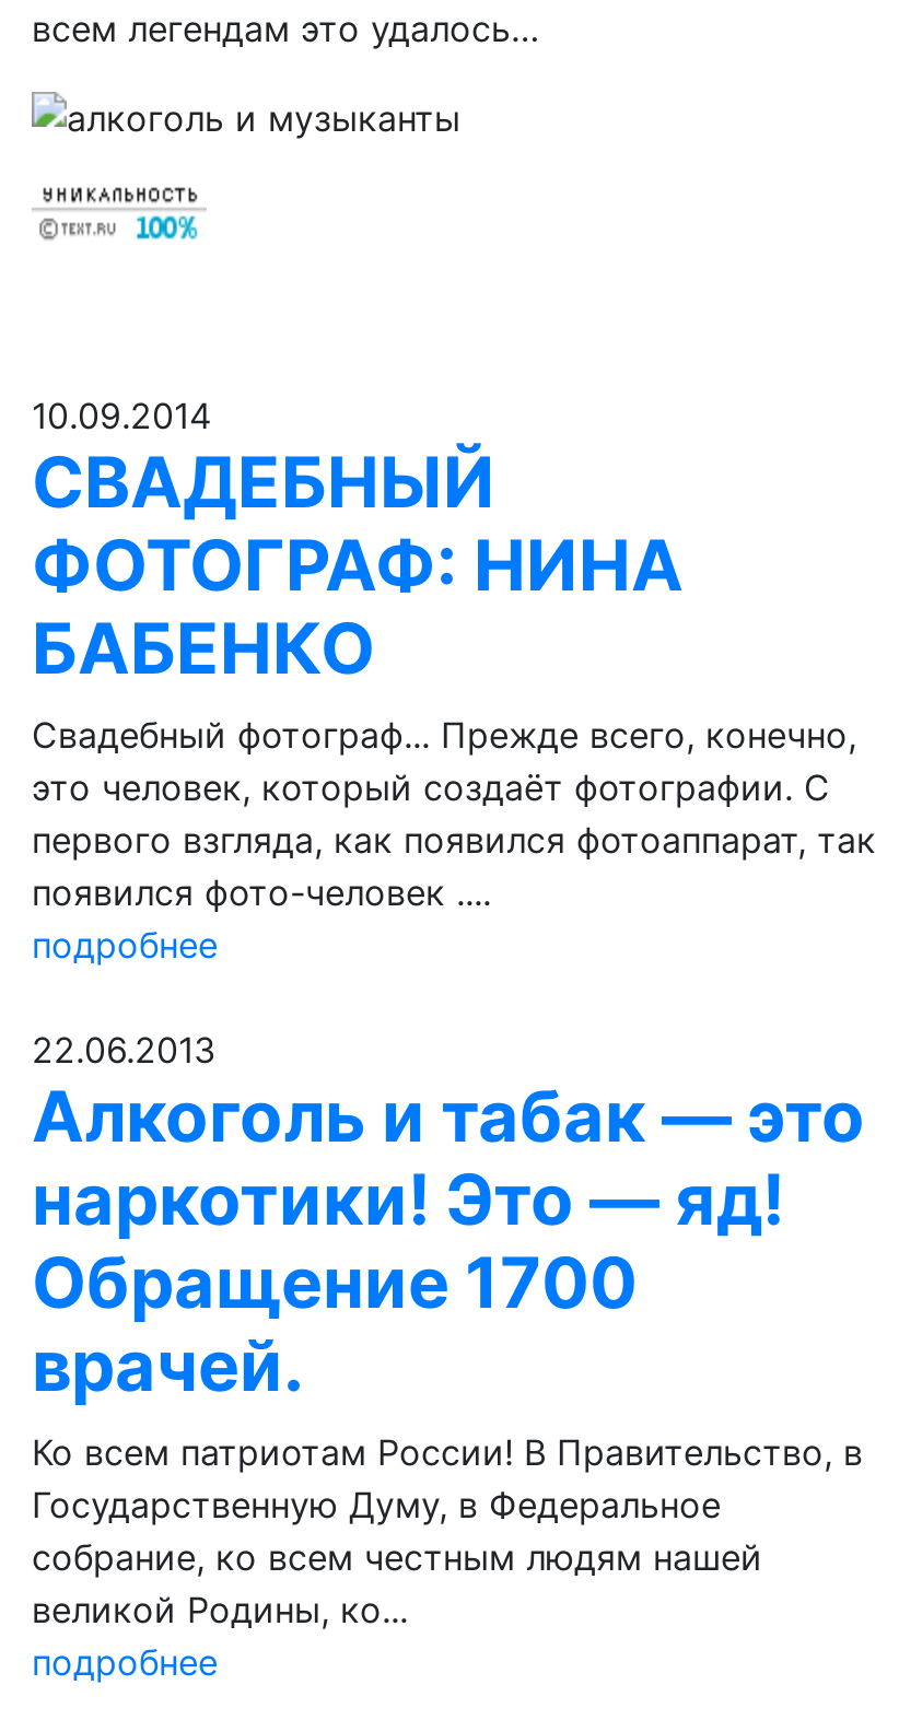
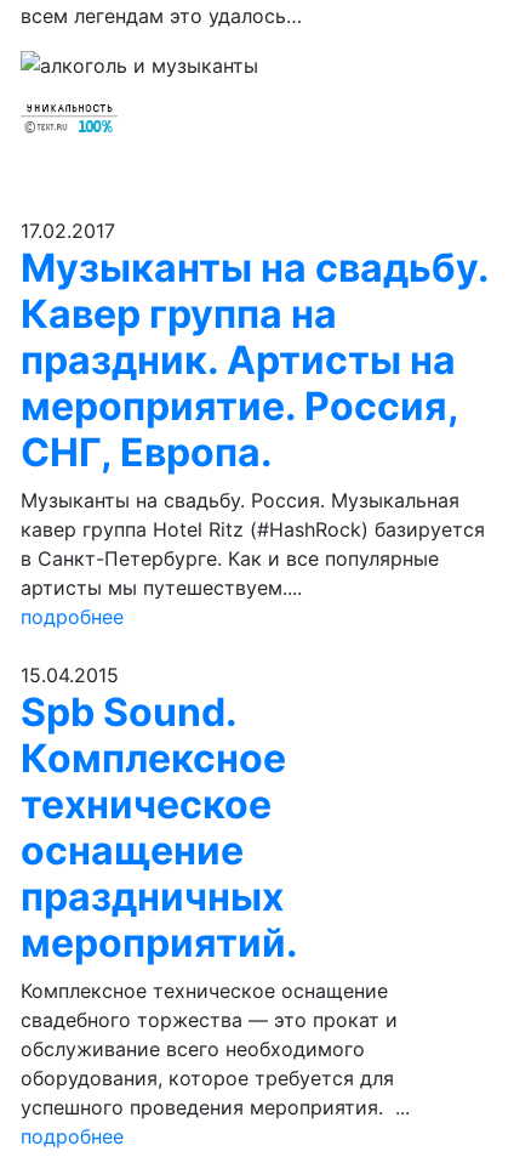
- 10.09.2014
- СВАДЕБНЫЙ
- ФОТОГРАФ: НИНА
- БАБЕНКО
- Свадебный фотограф... Прежде всего, конечно,
- это человек, который создаёт фотографии. С
- первого взгляда, как появился фотоаппарат, так
- появился фото-человек ....
+ 17.02.2017
+ Музыканты на свадьбу.
+ Кавер группа на
+ праздник. Артисты на
+ мероприятие. Россия,
+ СНГ, Европа.
+ Музыканты на свадьбу. Россия. Музыкальная
+ кавер группа Hotel Ritz (#HashRock) базируется
+ в Санкт-Петербурге. Как и все популярные
+ артисты мы путешествуем....

- 22.06.2013
- Алкоголь и табак — это
- наркотики! Это — яд!
- Обращение 1700
- врачей.
- Ко всем патриотам России! В Правительство, в
- Государственную Думу, в Федеральное
- собрание, ко всем честным людям нашей
- великой Родины, ко...
+ 15.04.2015
+ Spb Sound.
+ Комплексное
+ техническое
+ оснащение
+ праздничных
+ мероприятий.
+ Комплексное техническое оснащение
+ свадебного торжества — это прокат и
+ обслуживание всего необходимого
+ оборудования, которое требуется для
+ успешного проведения мероприятия. ...
